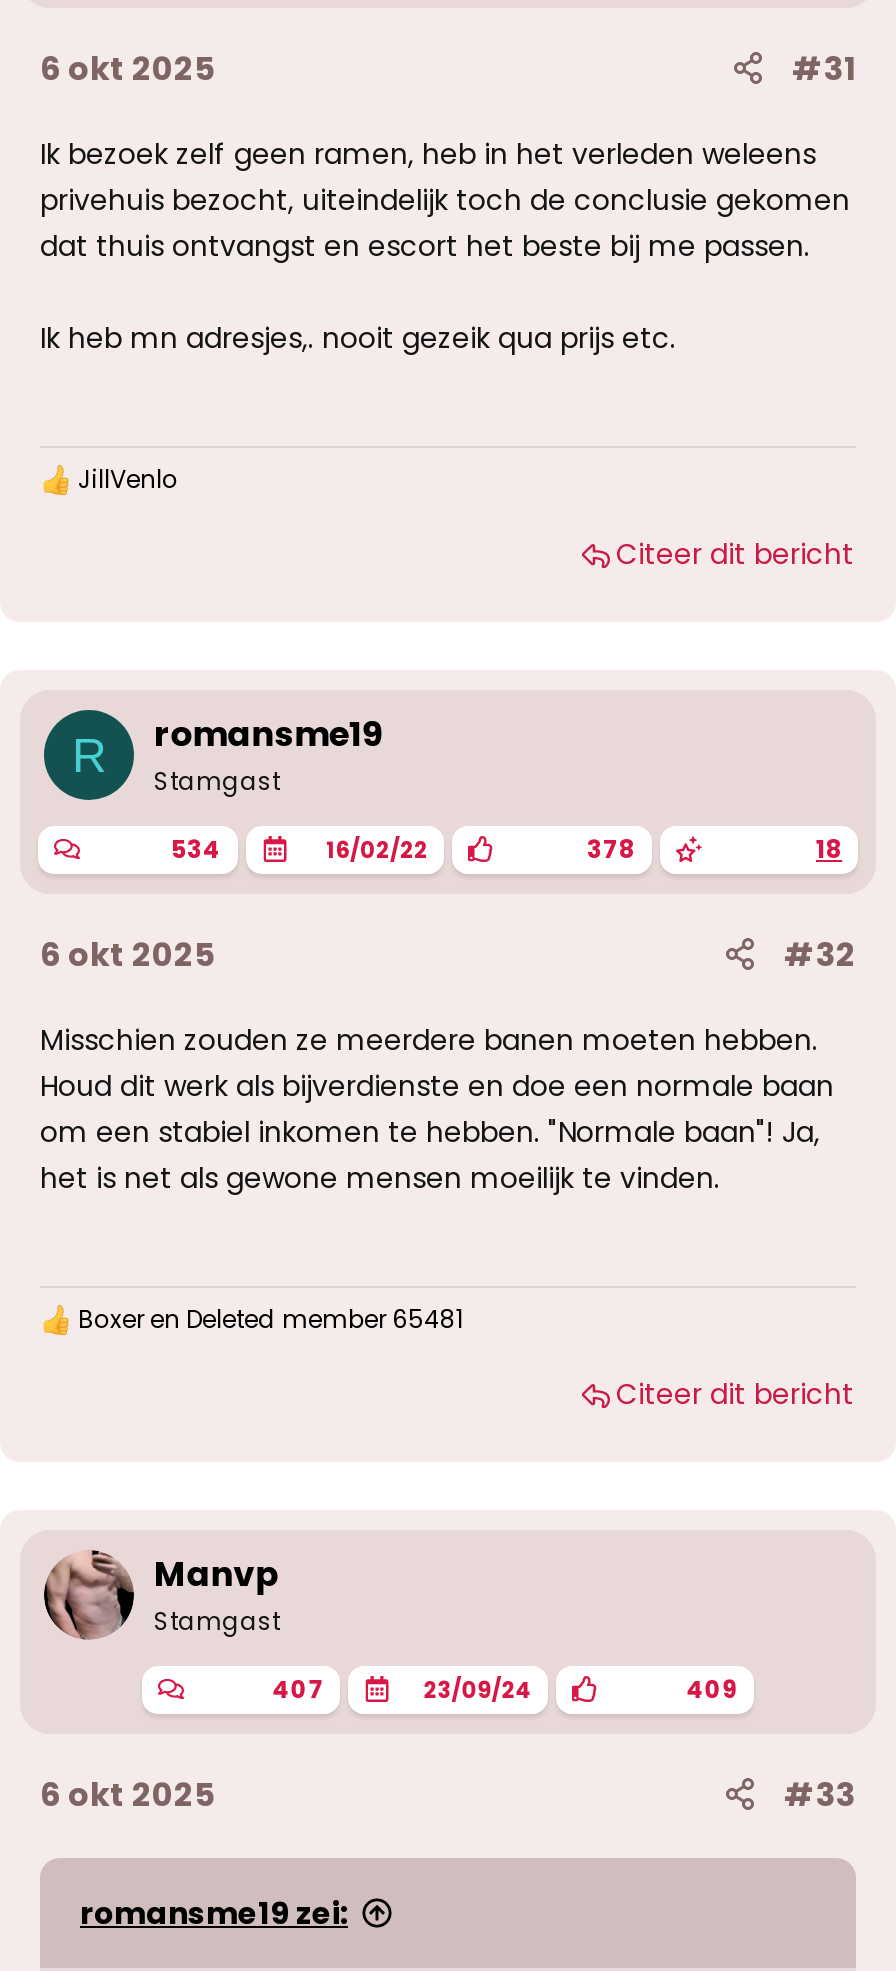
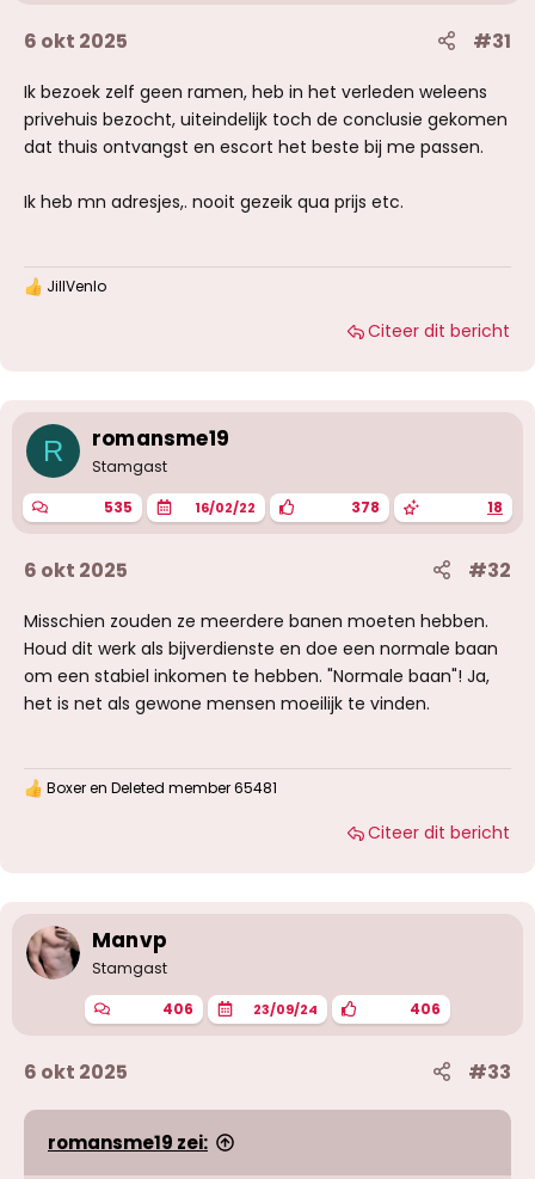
- 534
+ 535

- 407
+ 406

- 409
+ 406
